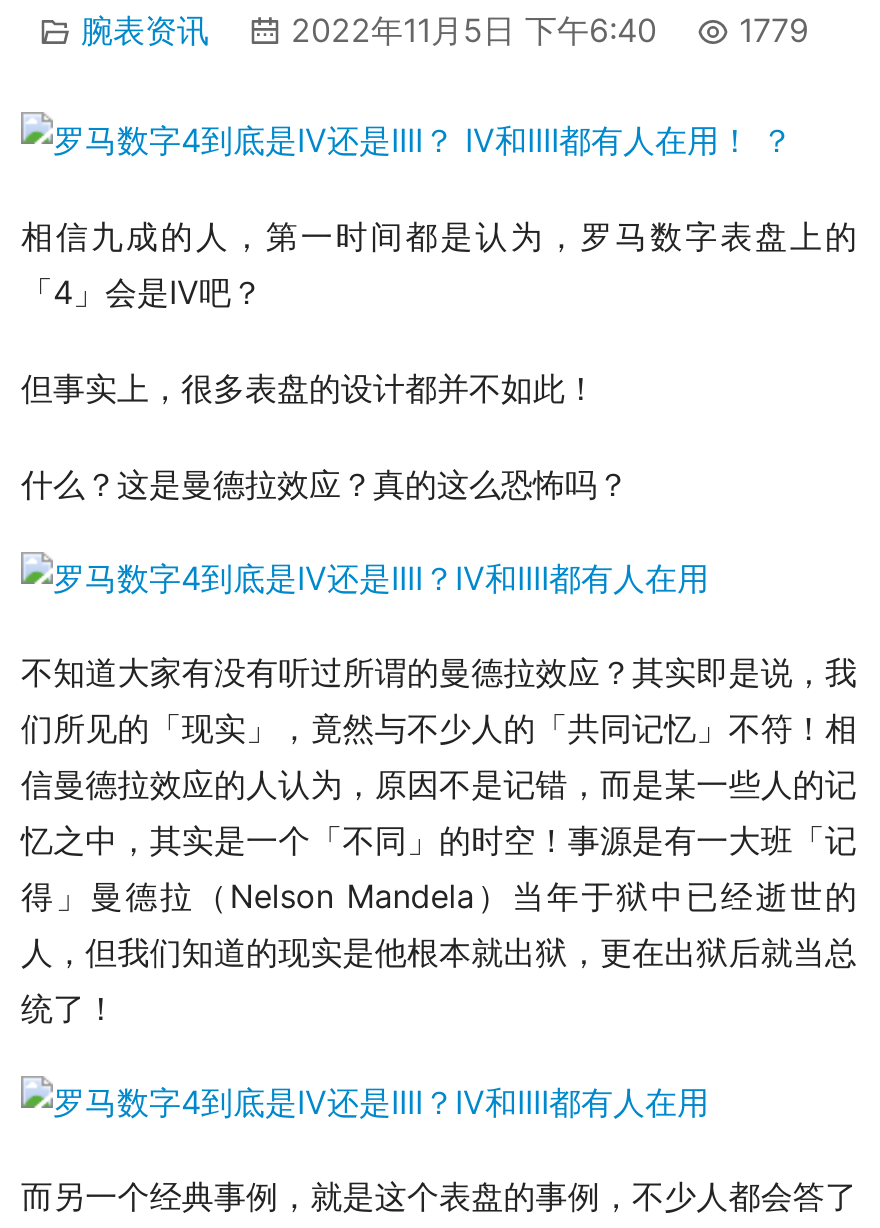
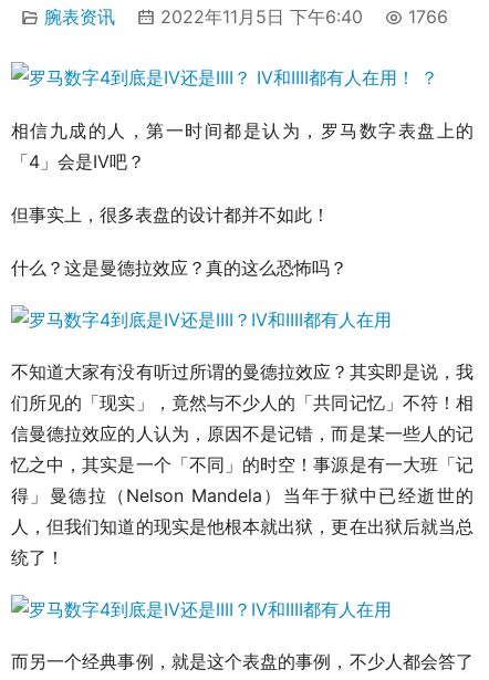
- 腕表资讯 2022年11月5日 下午6:40 1779
+ 腕表资讯 2022年11月5日 下午6:40 1766
